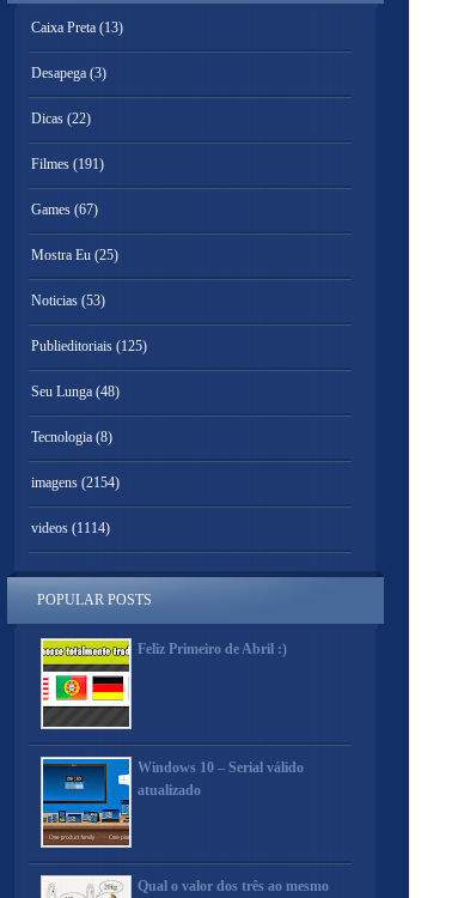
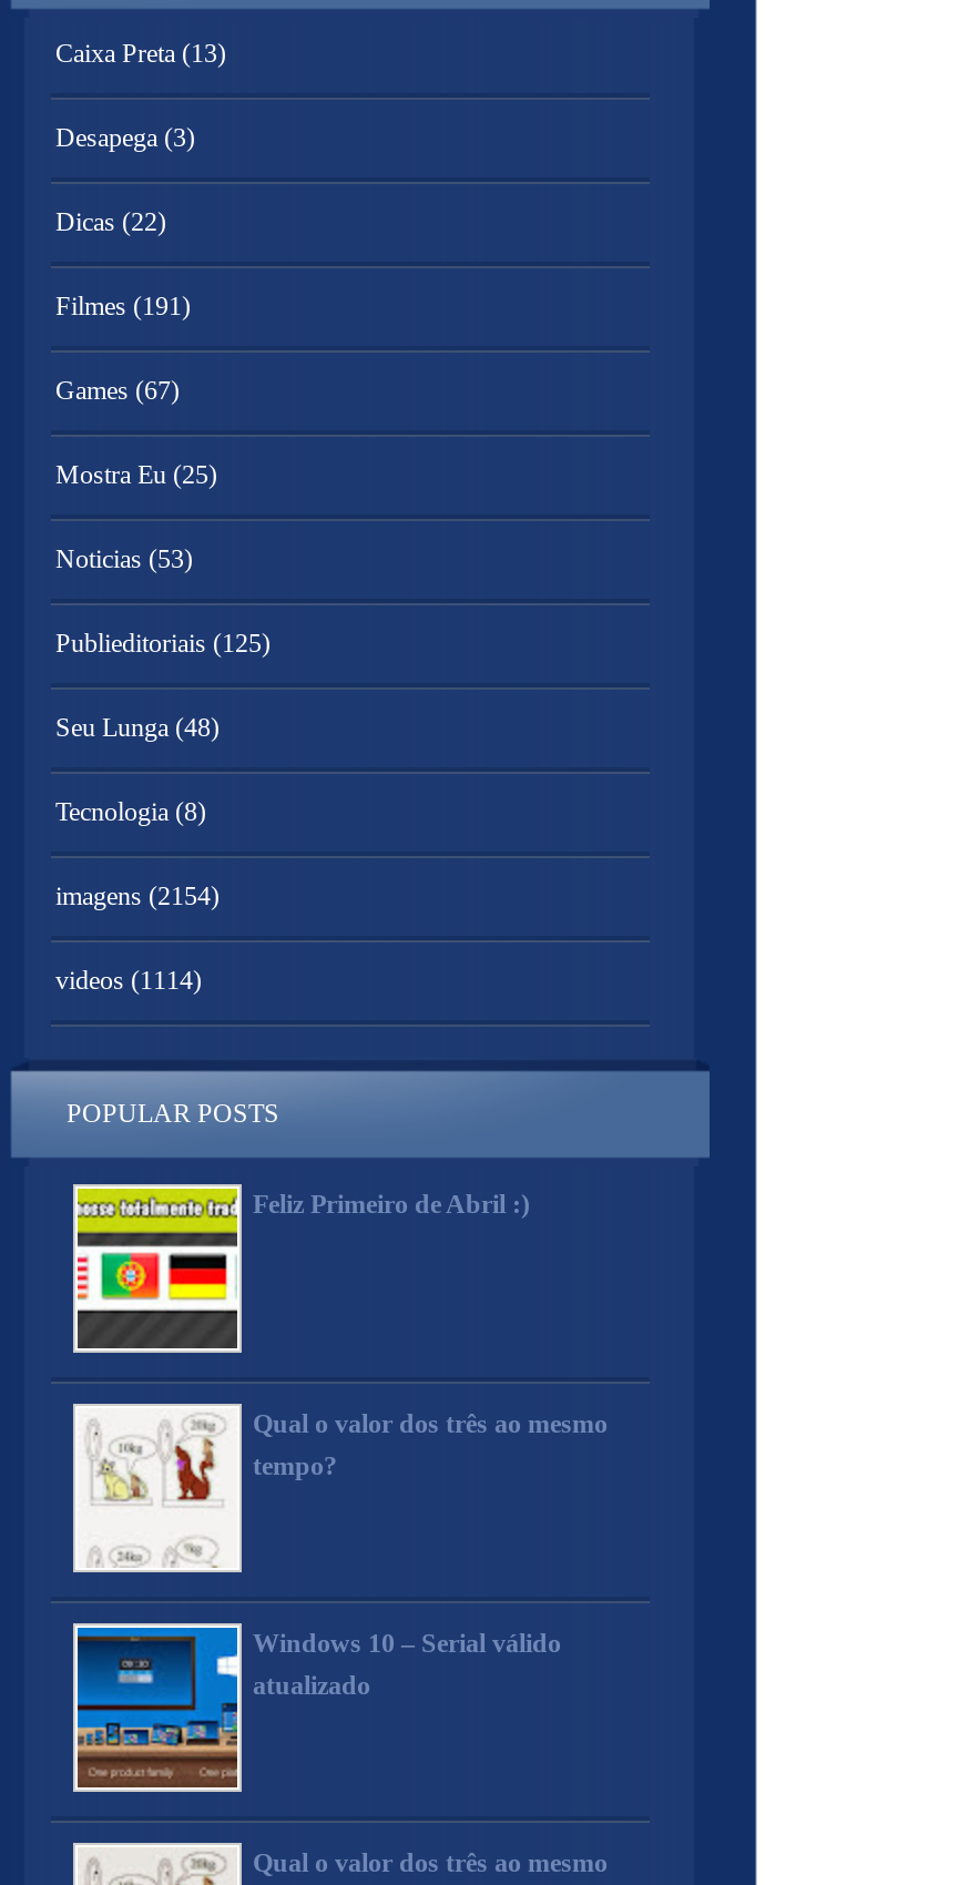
+ [image]
+ Qual o valor dos três ao mesmo
+ tempo?
